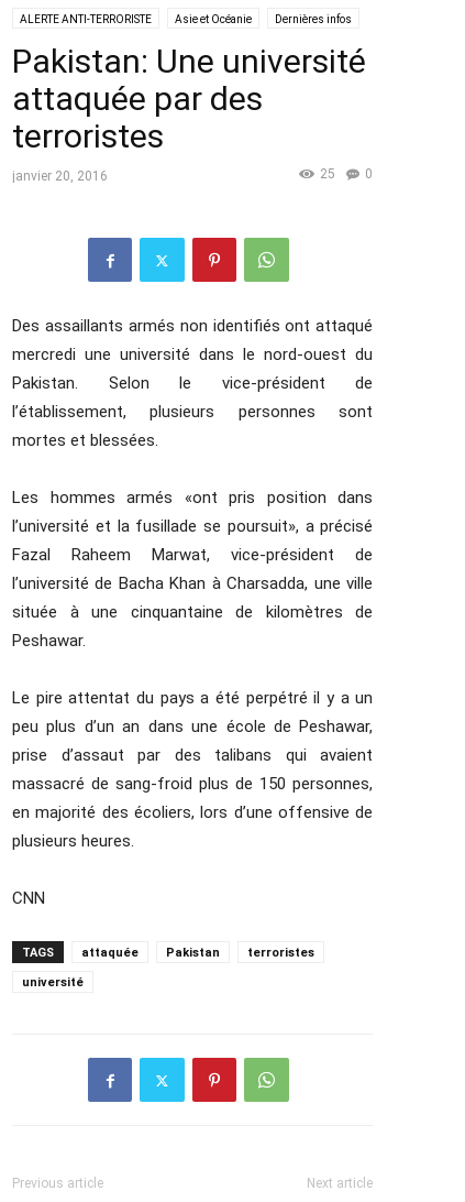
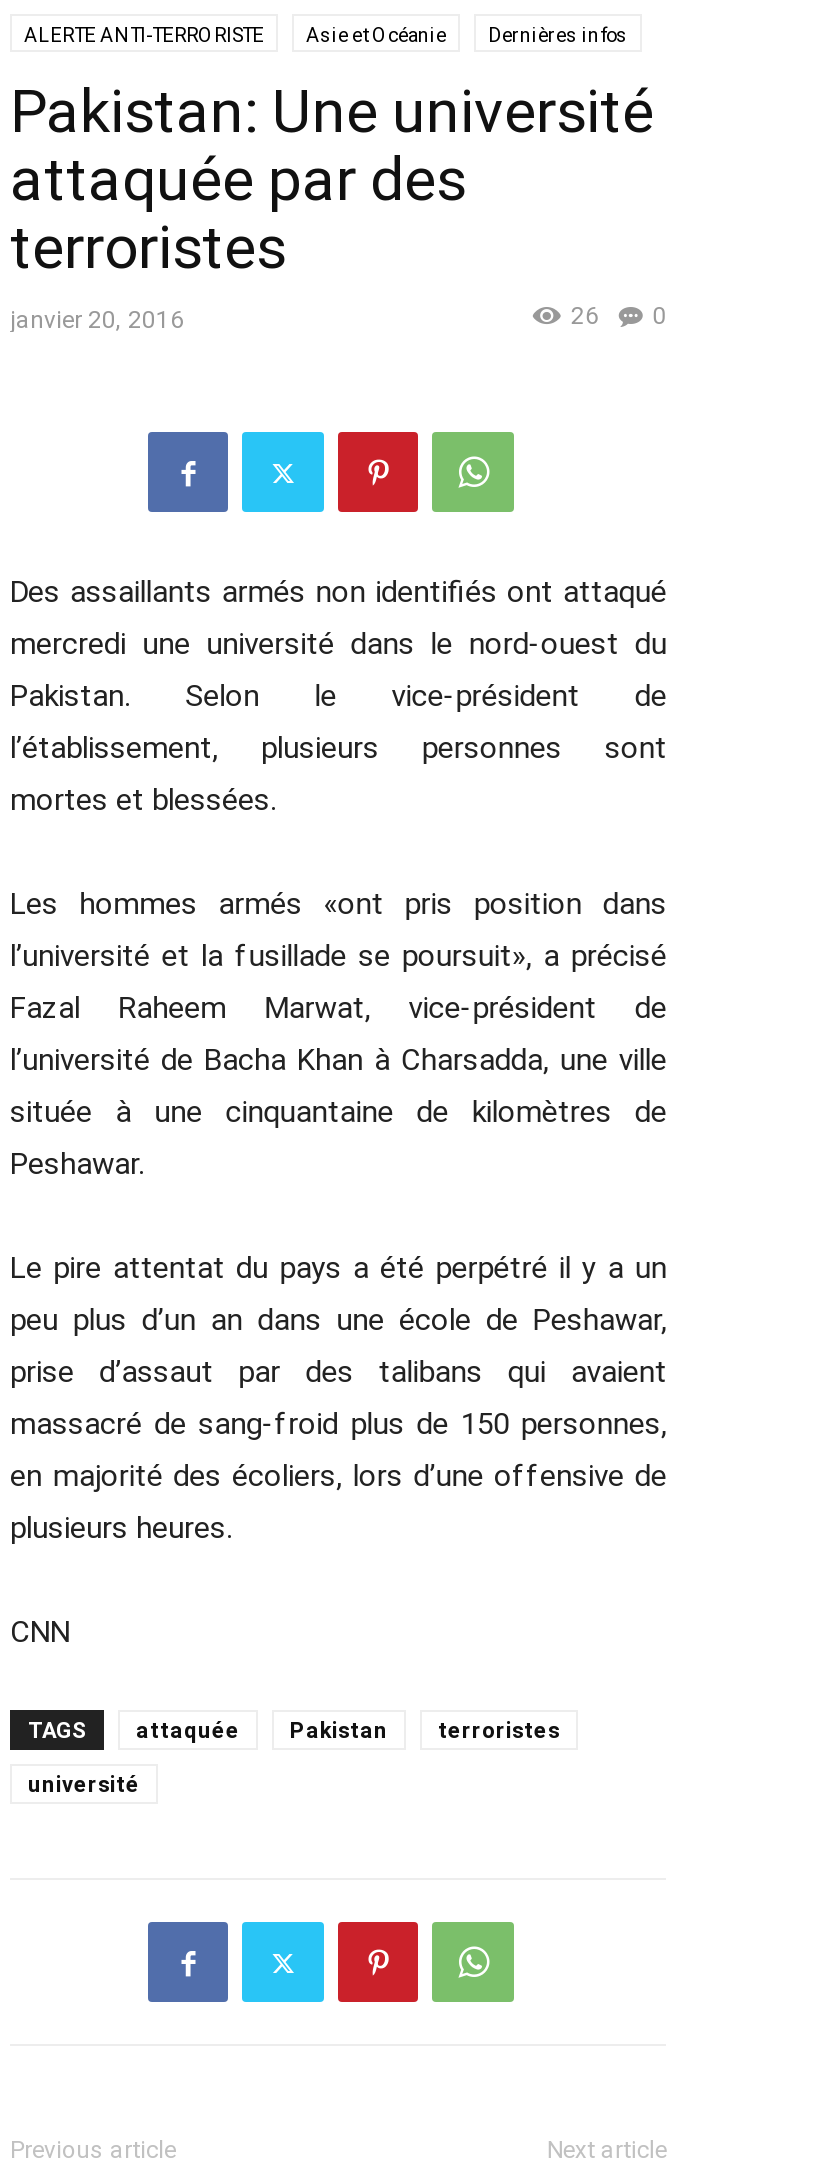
- 25 0
+ 26 0
